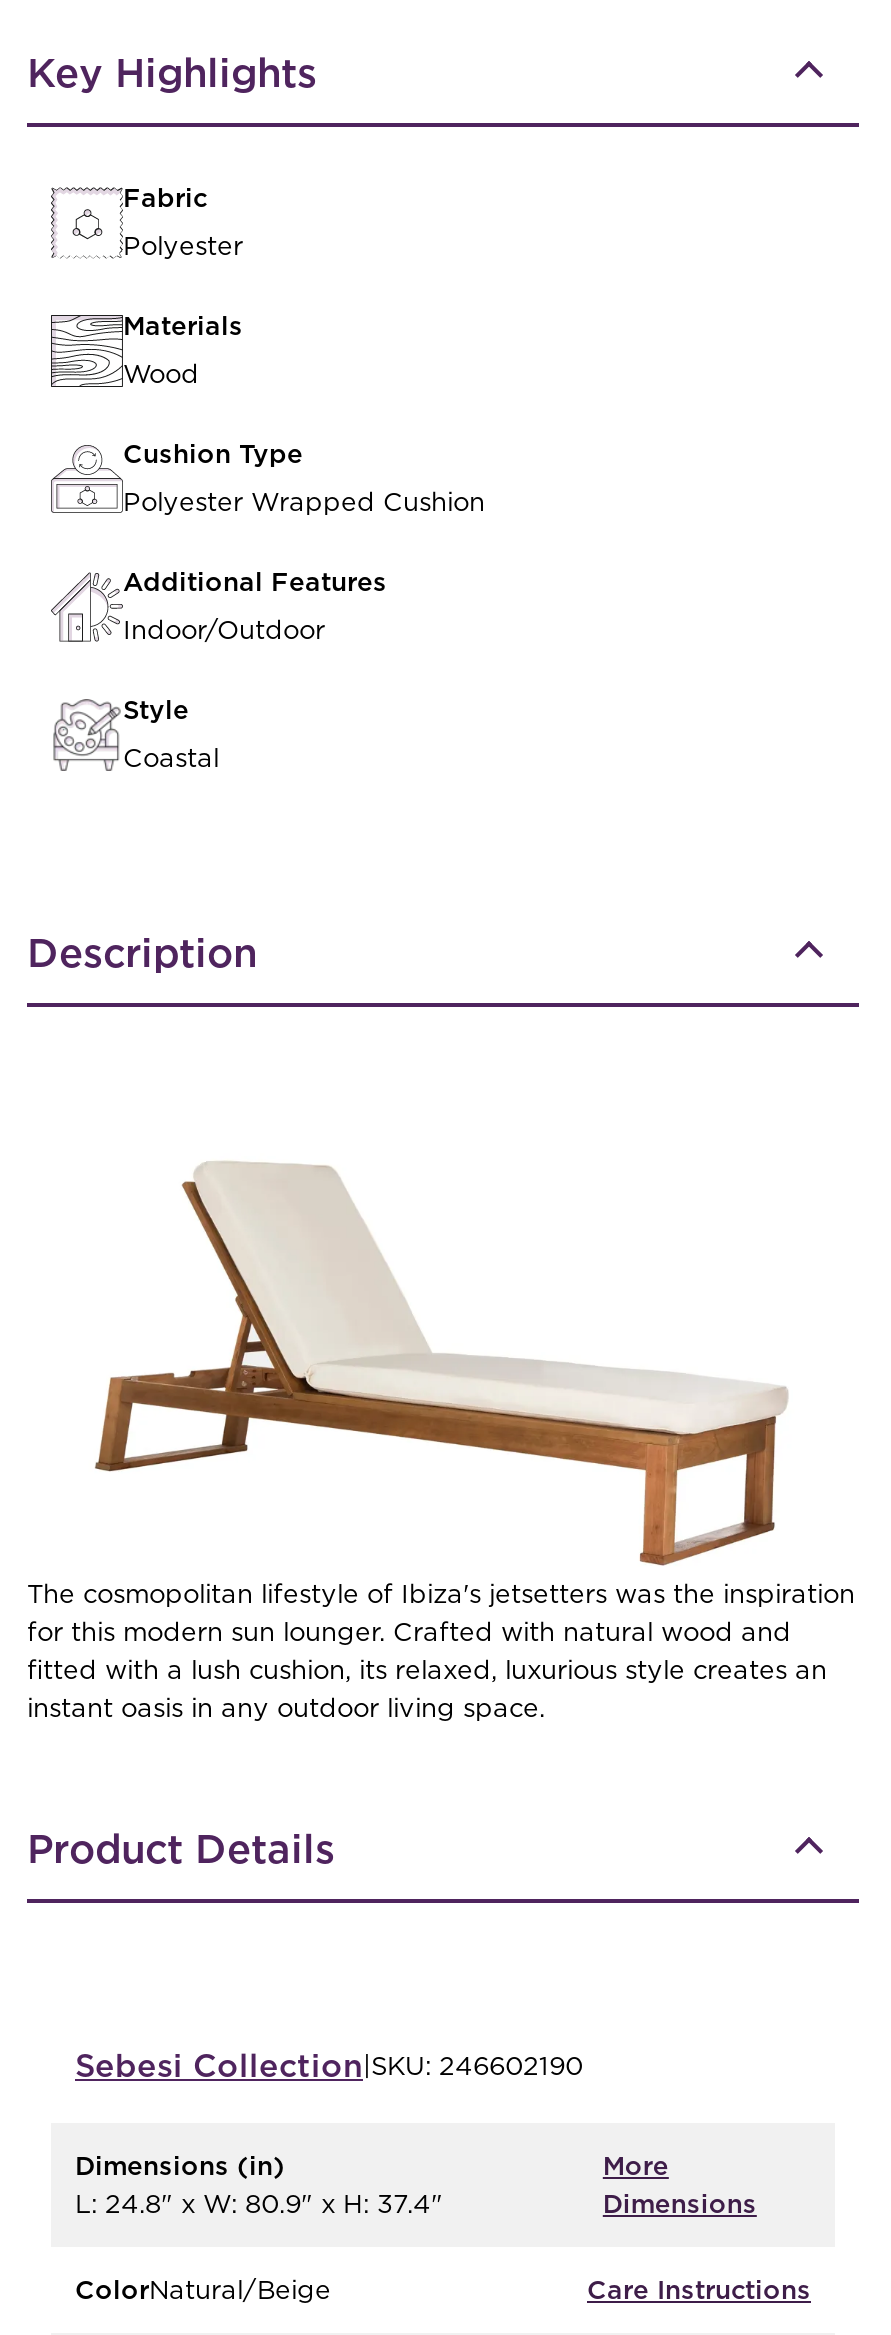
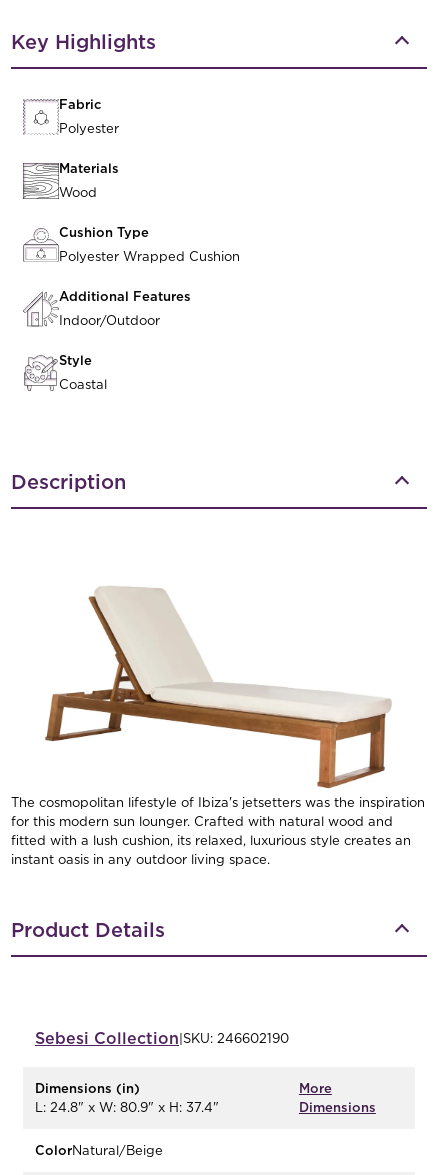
- Care Instructions
